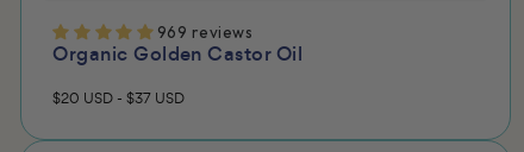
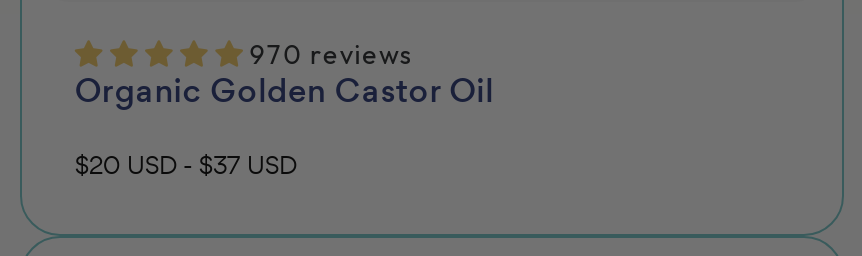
- 969 reviews
+ 970 reviews
